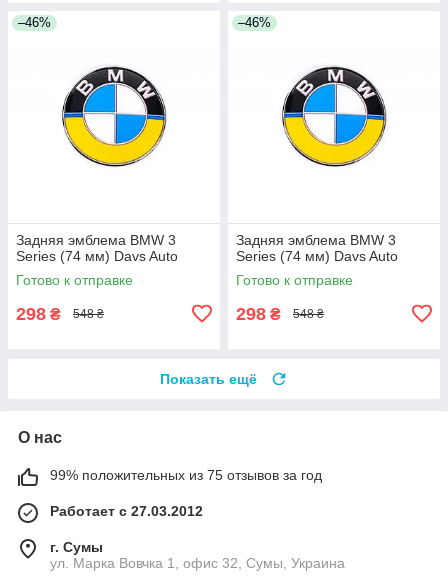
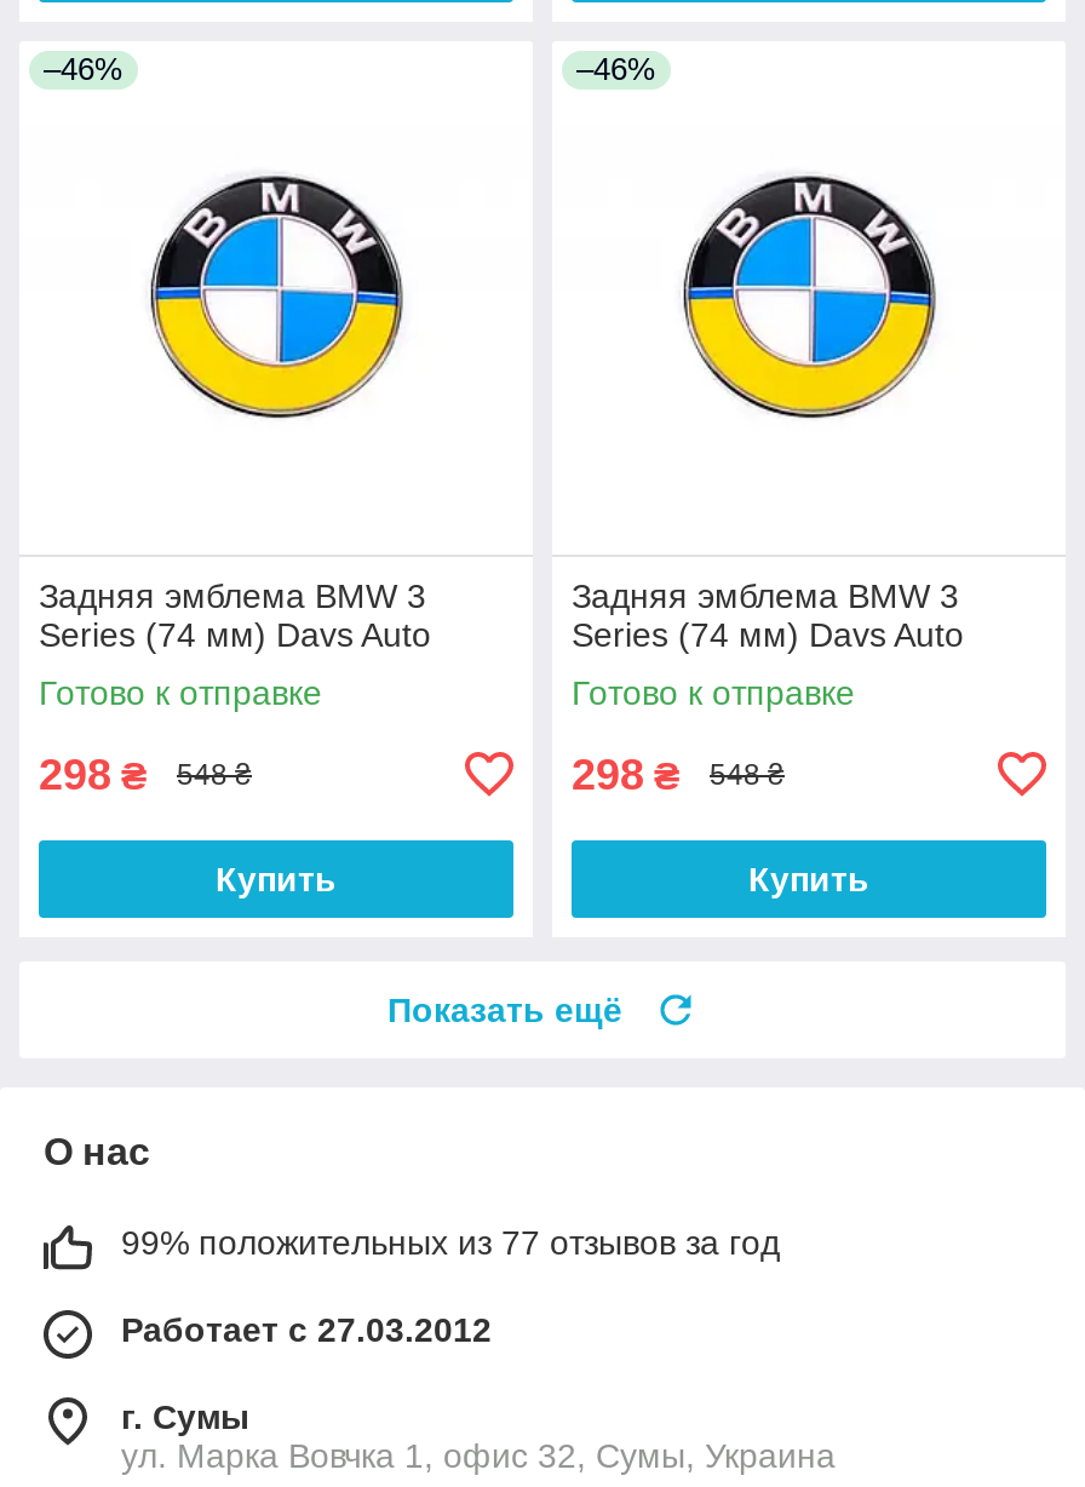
+ Купить

+ Купить

- 99% положительных из 75 отзывов за год
+ 99% положительных из 77 отзывов за год
